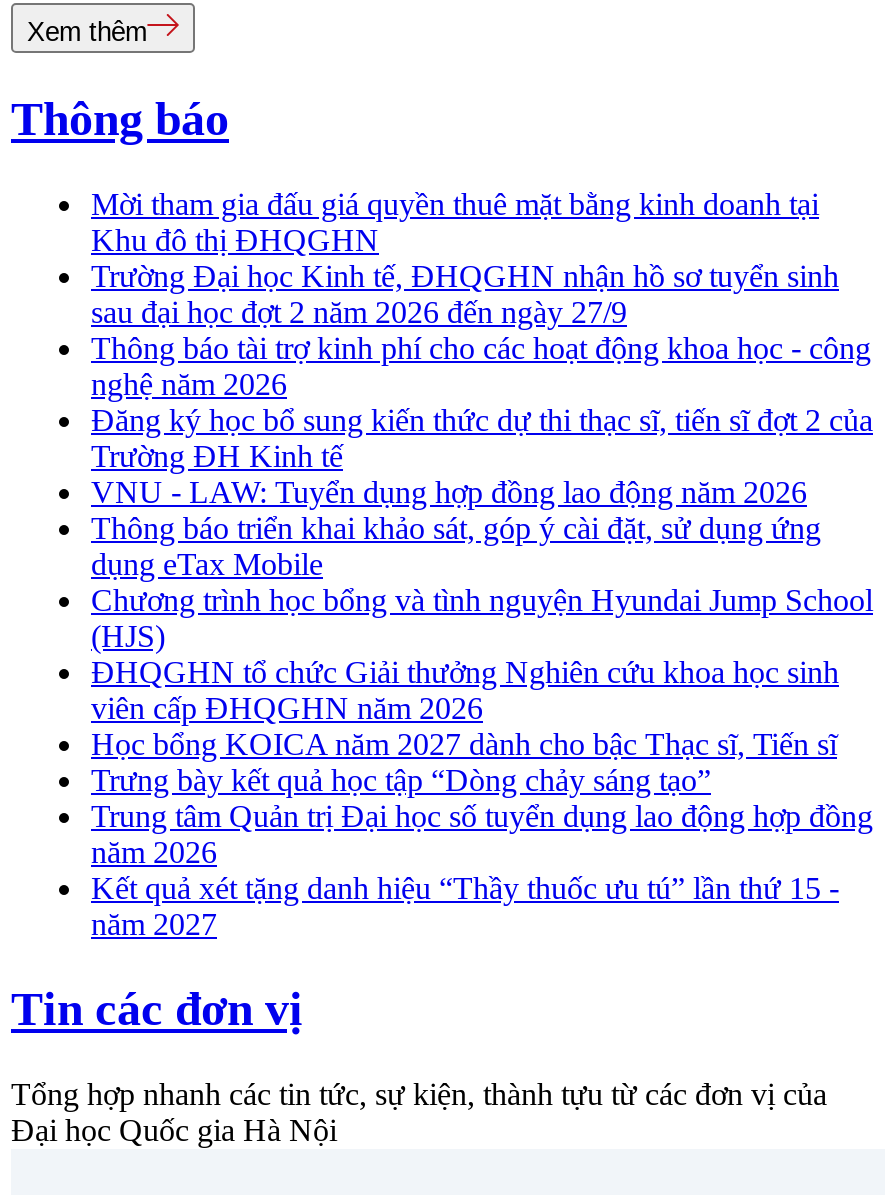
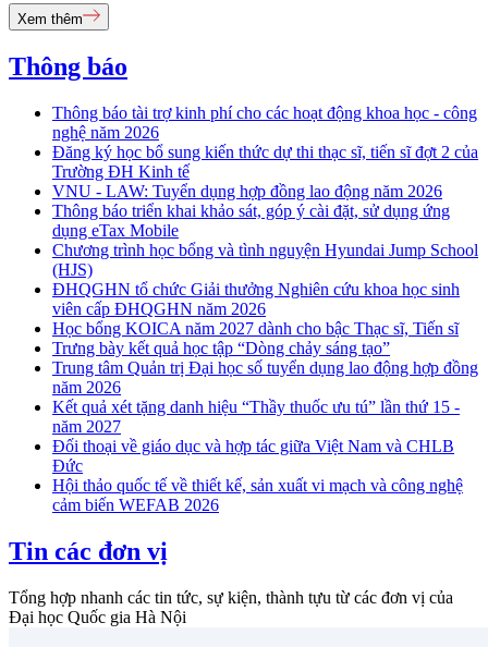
- Mời tham gia đấu giá quyền thuê mặt bằng kinh doanh tại
- Khu đô thị ĐHQGHN
- Trường Đại học Kinh tế, ĐHQGHN nhận hồ sơ tuyển sinh
- sau đại học đợt 2 năm 2026 đến ngày 27/9

moved up: Thông báo tài trợ kinh phí cho các hoạt động khoa học - công | nghệ năm 2026 | Đăng ký học bổ sung kiến thức dự thi thạc sĩ, tiến sĩ đợt 2 của | ... | Kết quả xét tặng danh hiệu “Thầy thuốc ưu tú” lần thứ 15 - | năm 2027

+ Đối thoại về giáo dục và hợp tác giữa Việt Nam và CHLB
+ Đức
+ Hội thảo quốc tế về thiết kế, sản xuất vi mạch và công nghệ
+ cảm biến WEFAB 2026
